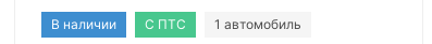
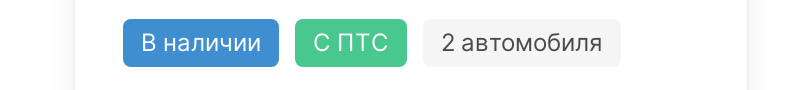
- В наличии С ПТС 1 автомобиль
+ В наличии С ПТС 2 автомобиля
